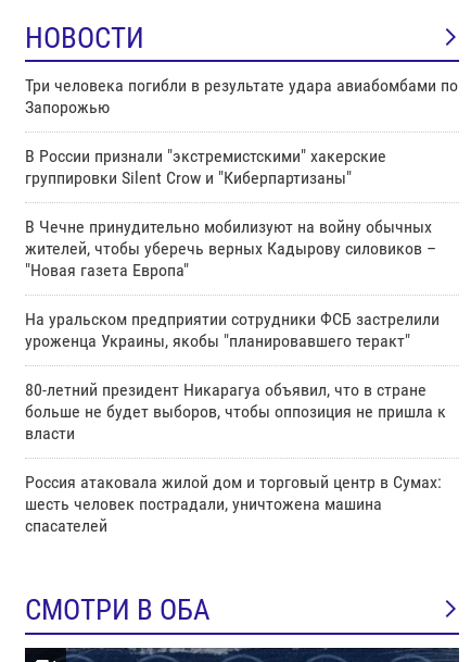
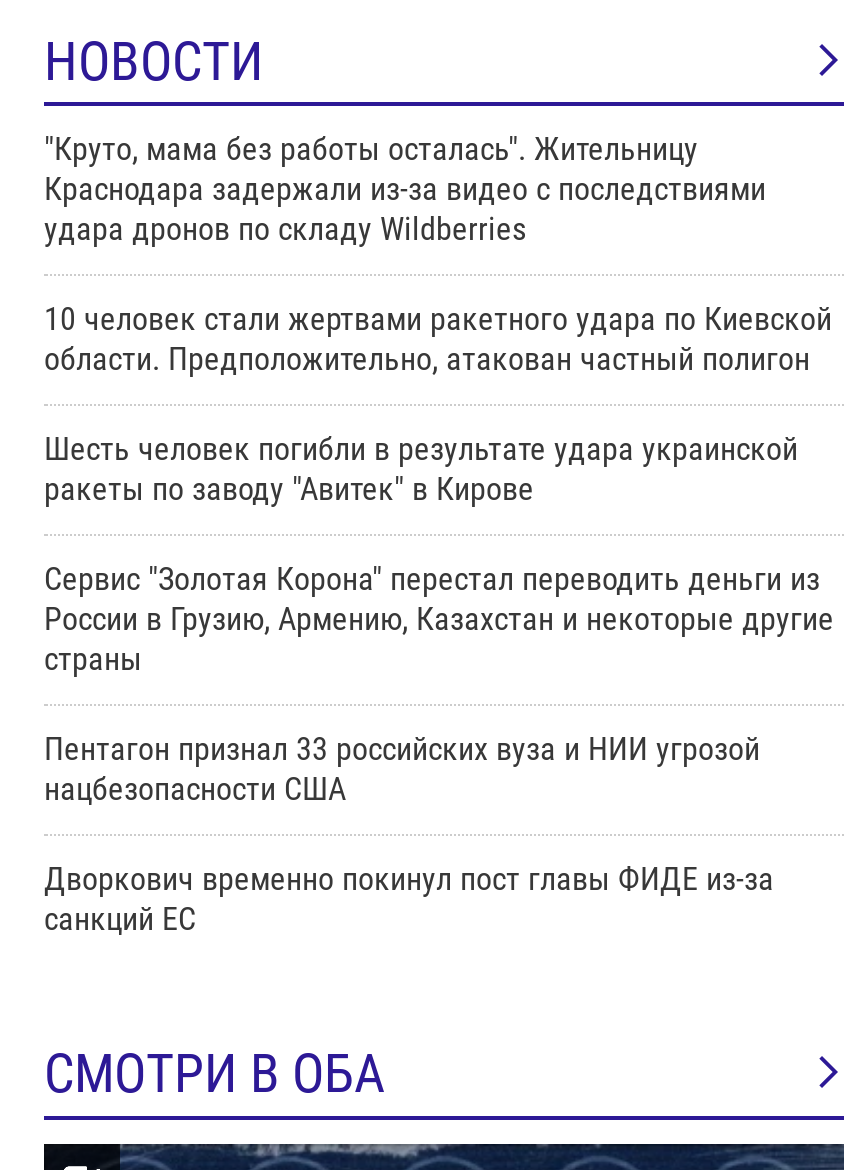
- Три человека погибли в результате удара авиабомбами по
- Запорожью
+ "Круто, мама без работы осталась". Жительницу
+ Краснодара задержали из-за видео с последствиями
+ удара дронов по складу Wildberries

- В России признали "экстремистскими" хакерские
- группировки Silent Crow и "Киберпартизаны"
+ 10 человек стали жертвами ракетного удара по Киевской
+ области. Предположительно, атакован частный полигон

- В Чечне принудительно мобилизуют на войну обычных
- жителей, чтобы уберечь верных Кадырову силовиков –
- "Новая газета Европа"
+ Шесть человек погибли в результате удара украинской
+ ракеты по заводу "Авитек" в Кирове

- На уральском предприятии сотрудники ФСБ застрелили
- уроженца Украины, якобы "планировавшего теракт"
+ Сервис "Золотая Корона" перестал переводить деньги из
+ России в Грузию, Армению, Казахстан и некоторые другие
+ страны

- 80-летний президент Никарагуа объявил, что в стране
- больше не будет выборов, чтобы оппозиция не пришла к
- власти
+ Пентагон признал 33 российских вуза и НИИ угрозой
+ нацбезопасности США

- Россия атаковала жилой дом и торговый центр в Сумах:
- шесть человек пострадали, уничтожена машина
- спасателей
+ Дворкович временно покинул пост главы ФИДЕ из-за
+ санкций ЕС
